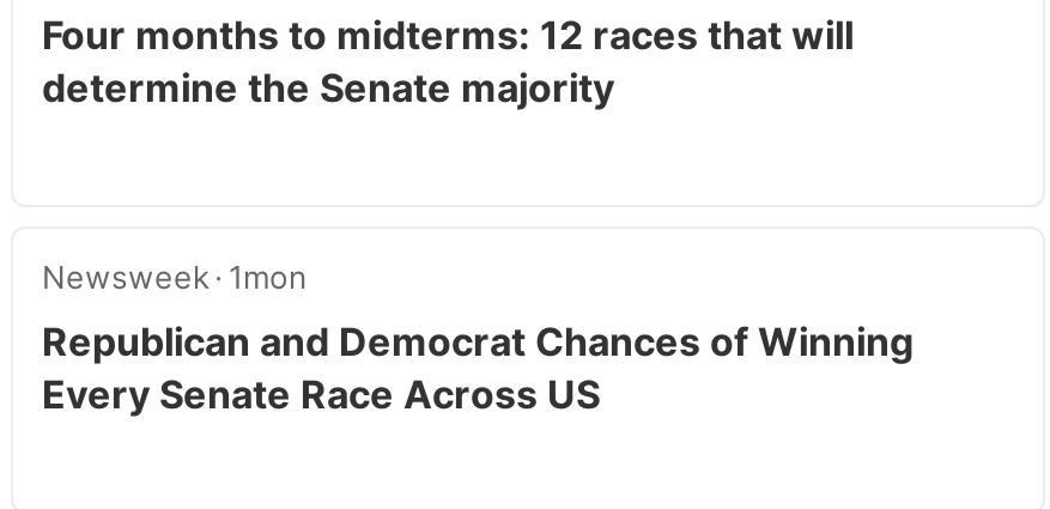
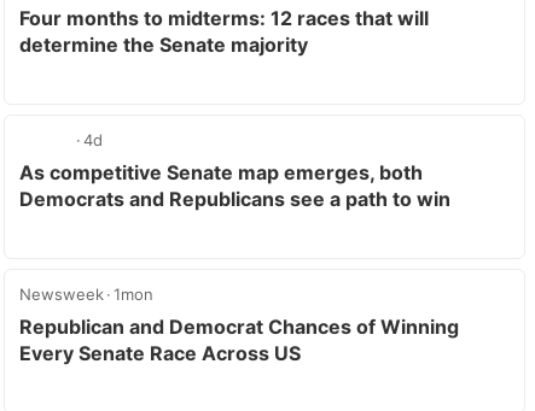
+ 4d
+ As competitive Senate map emerges, both
+ Democrats and Republicans see a path to win
